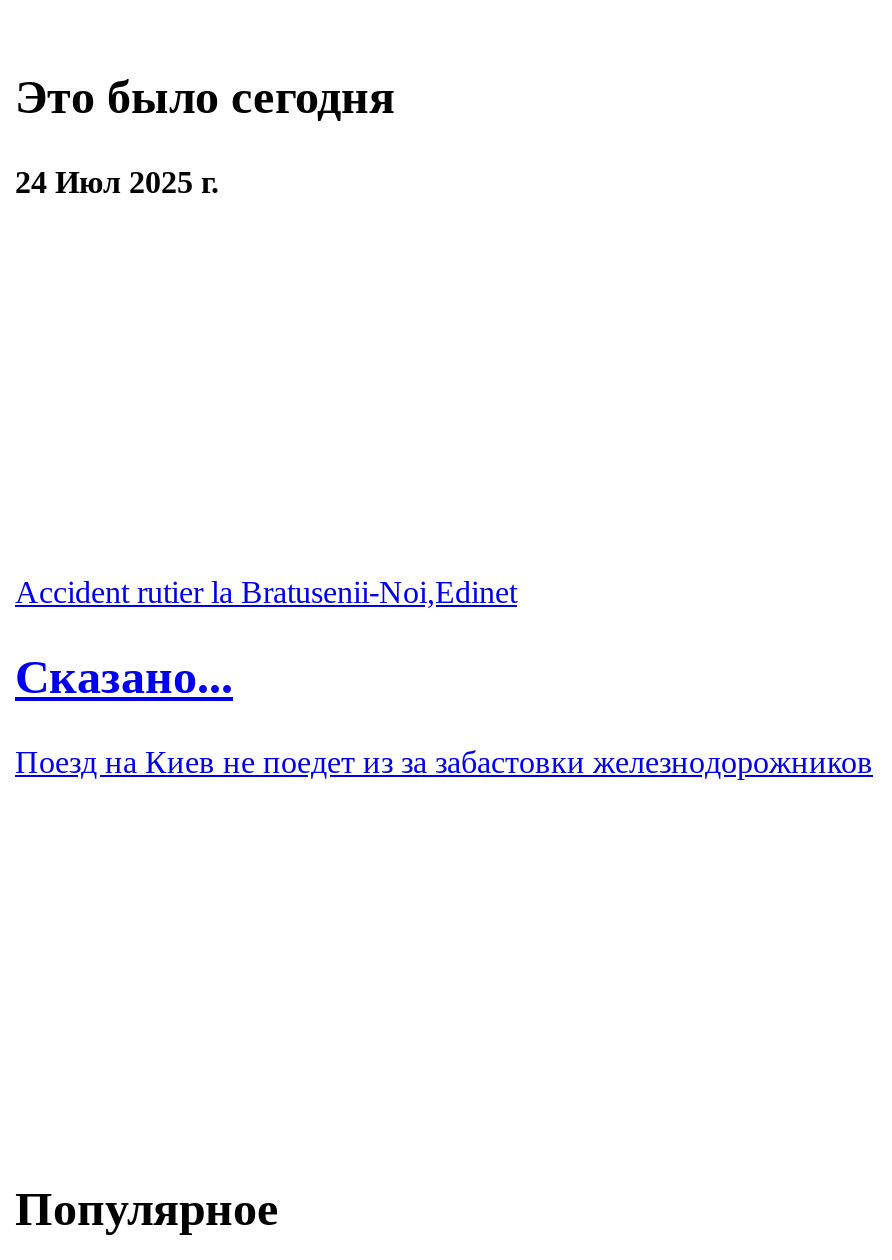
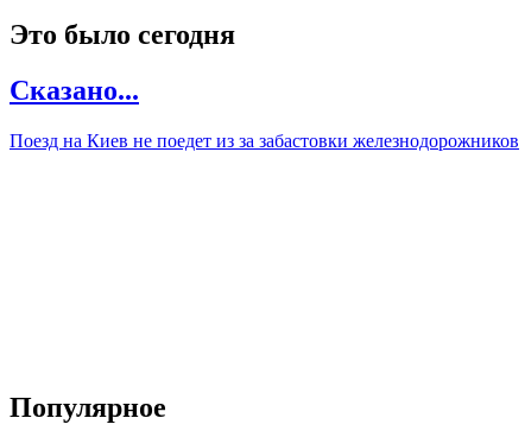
- 24 Июл 2025 г.

- Accident rutier la Bratusenii-Noi,Edinet
